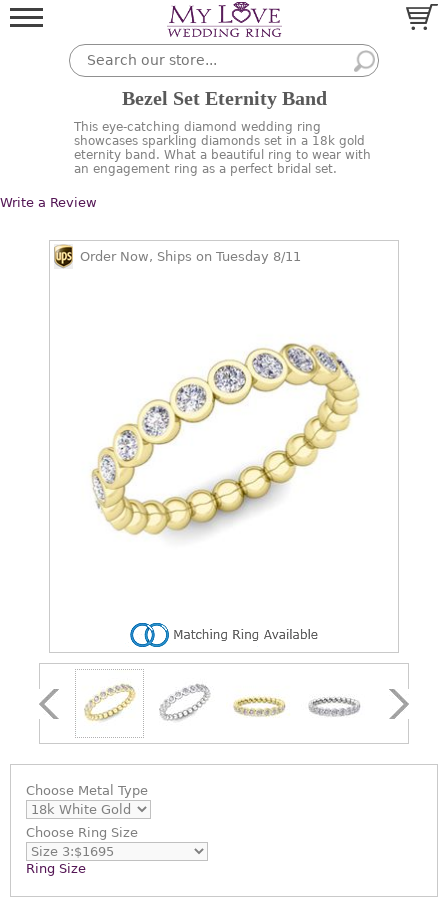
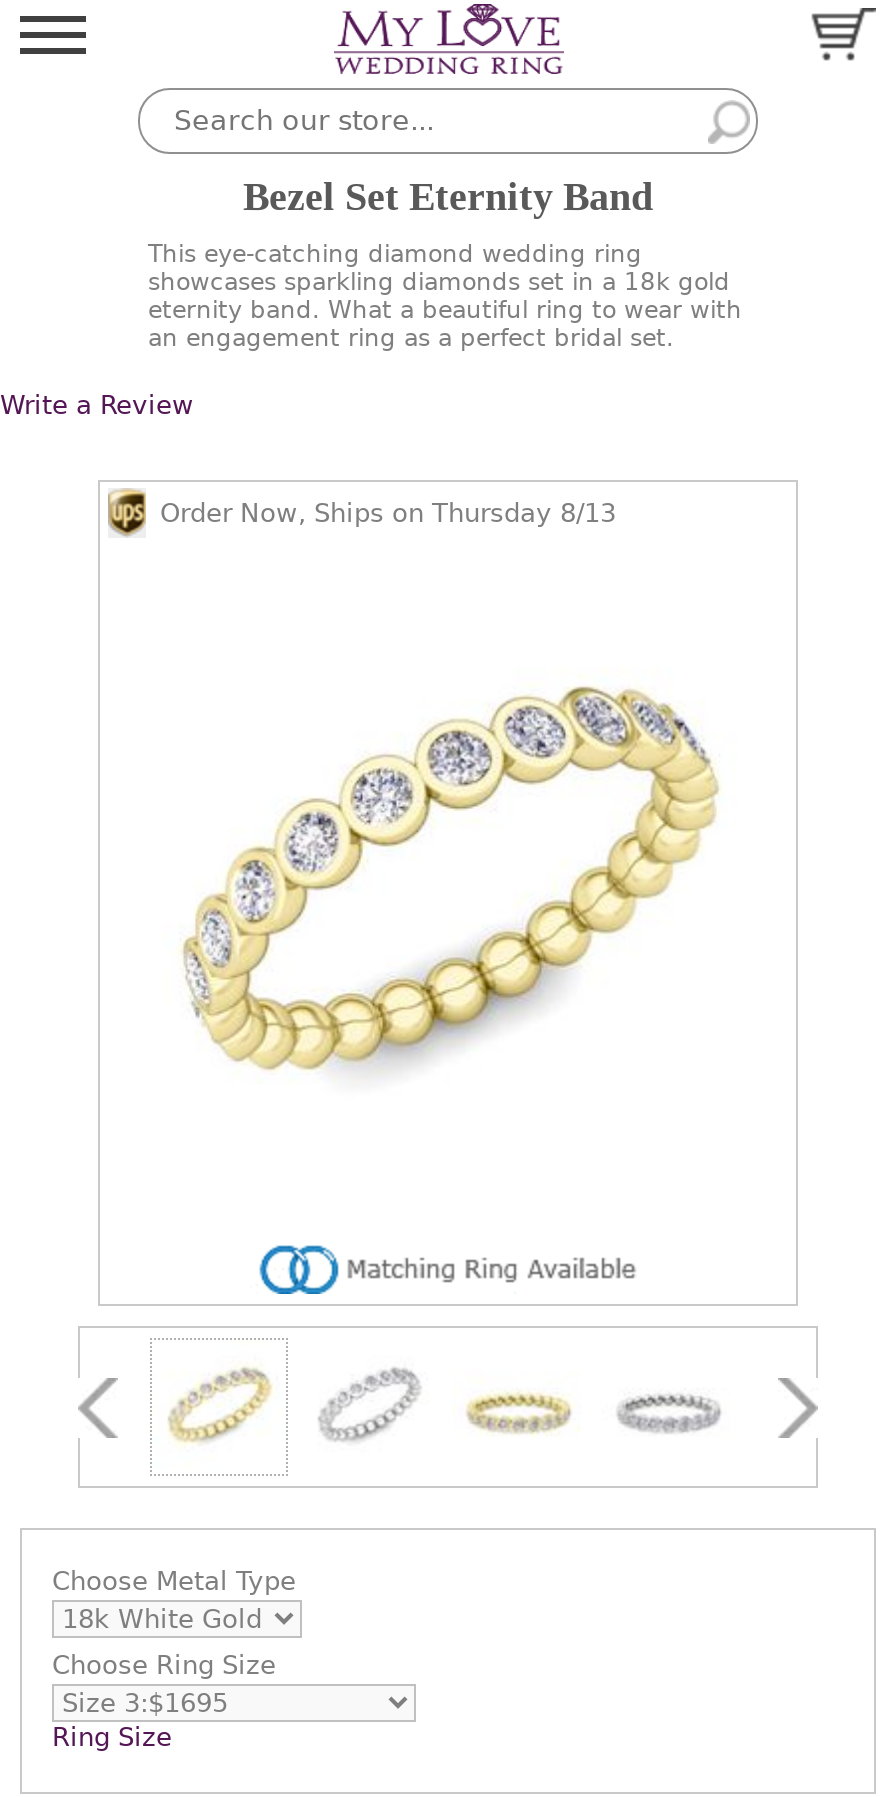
- Order Now, Ships on Tuesday 8/11
+ Order Now, Ships on Thursday 8/13
